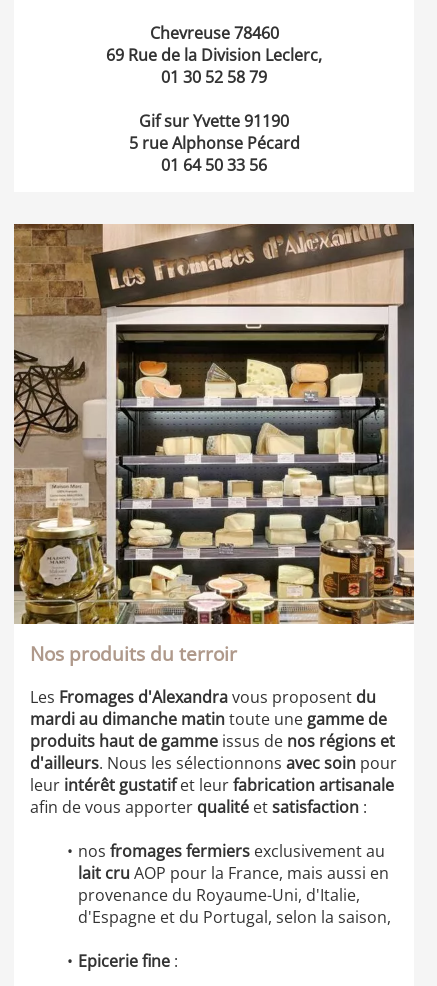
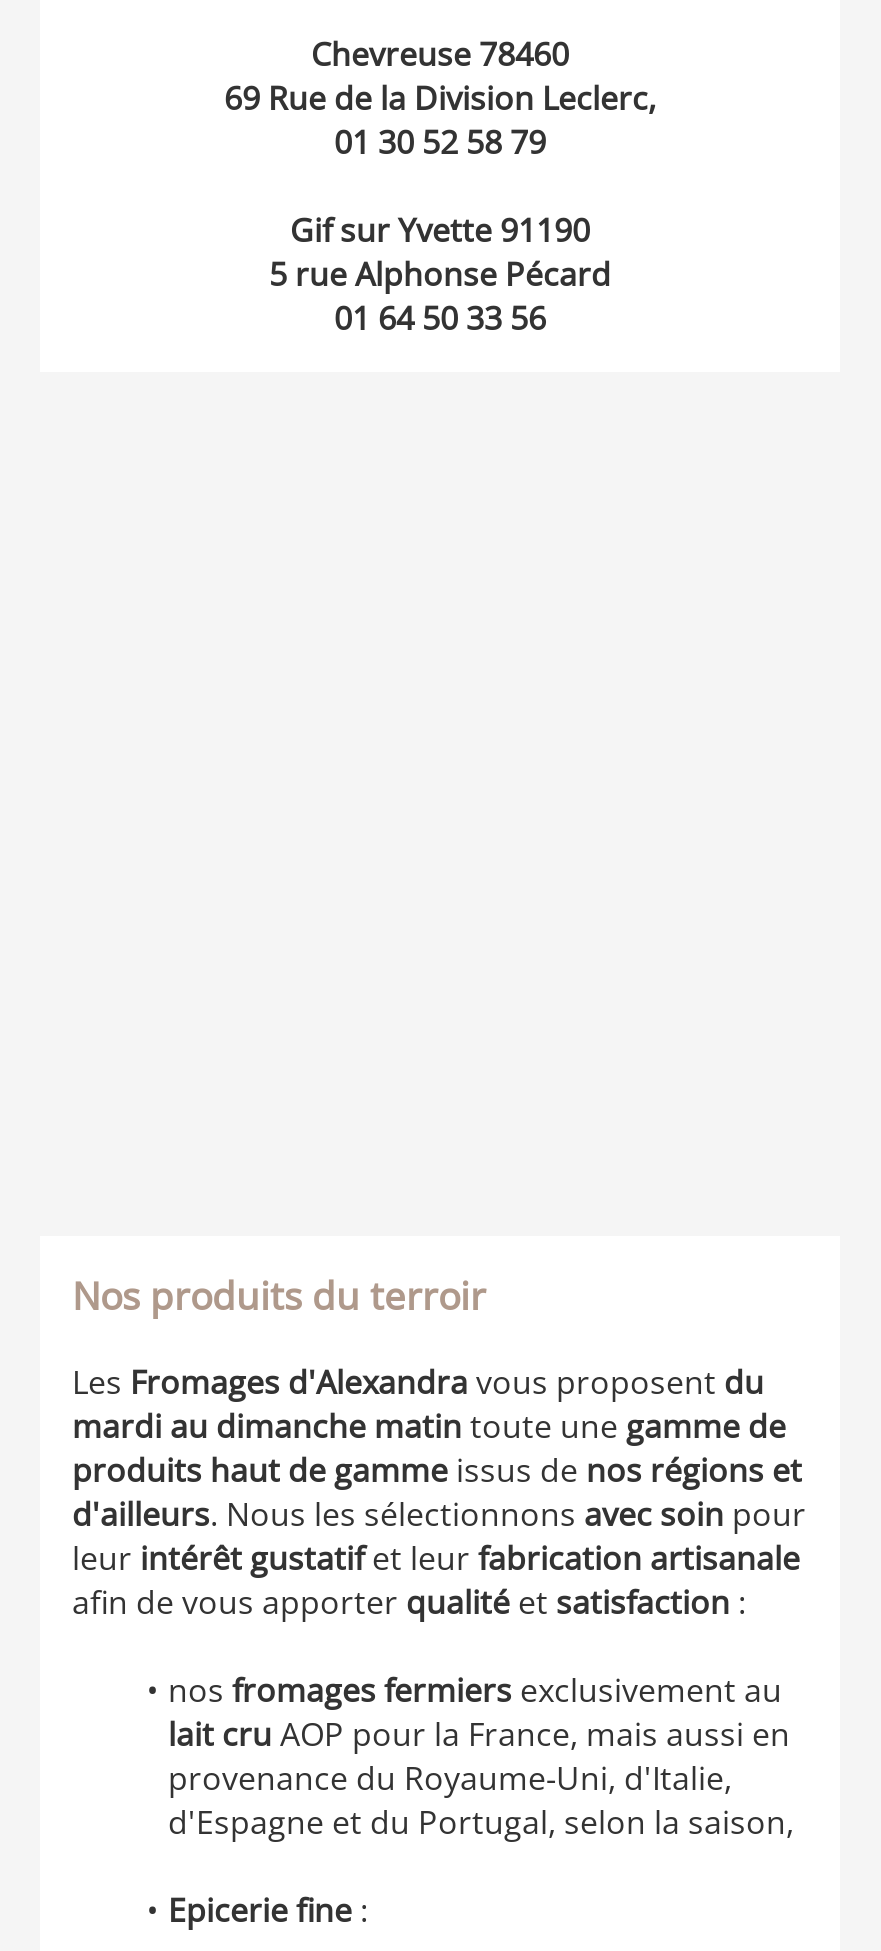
- [image]
